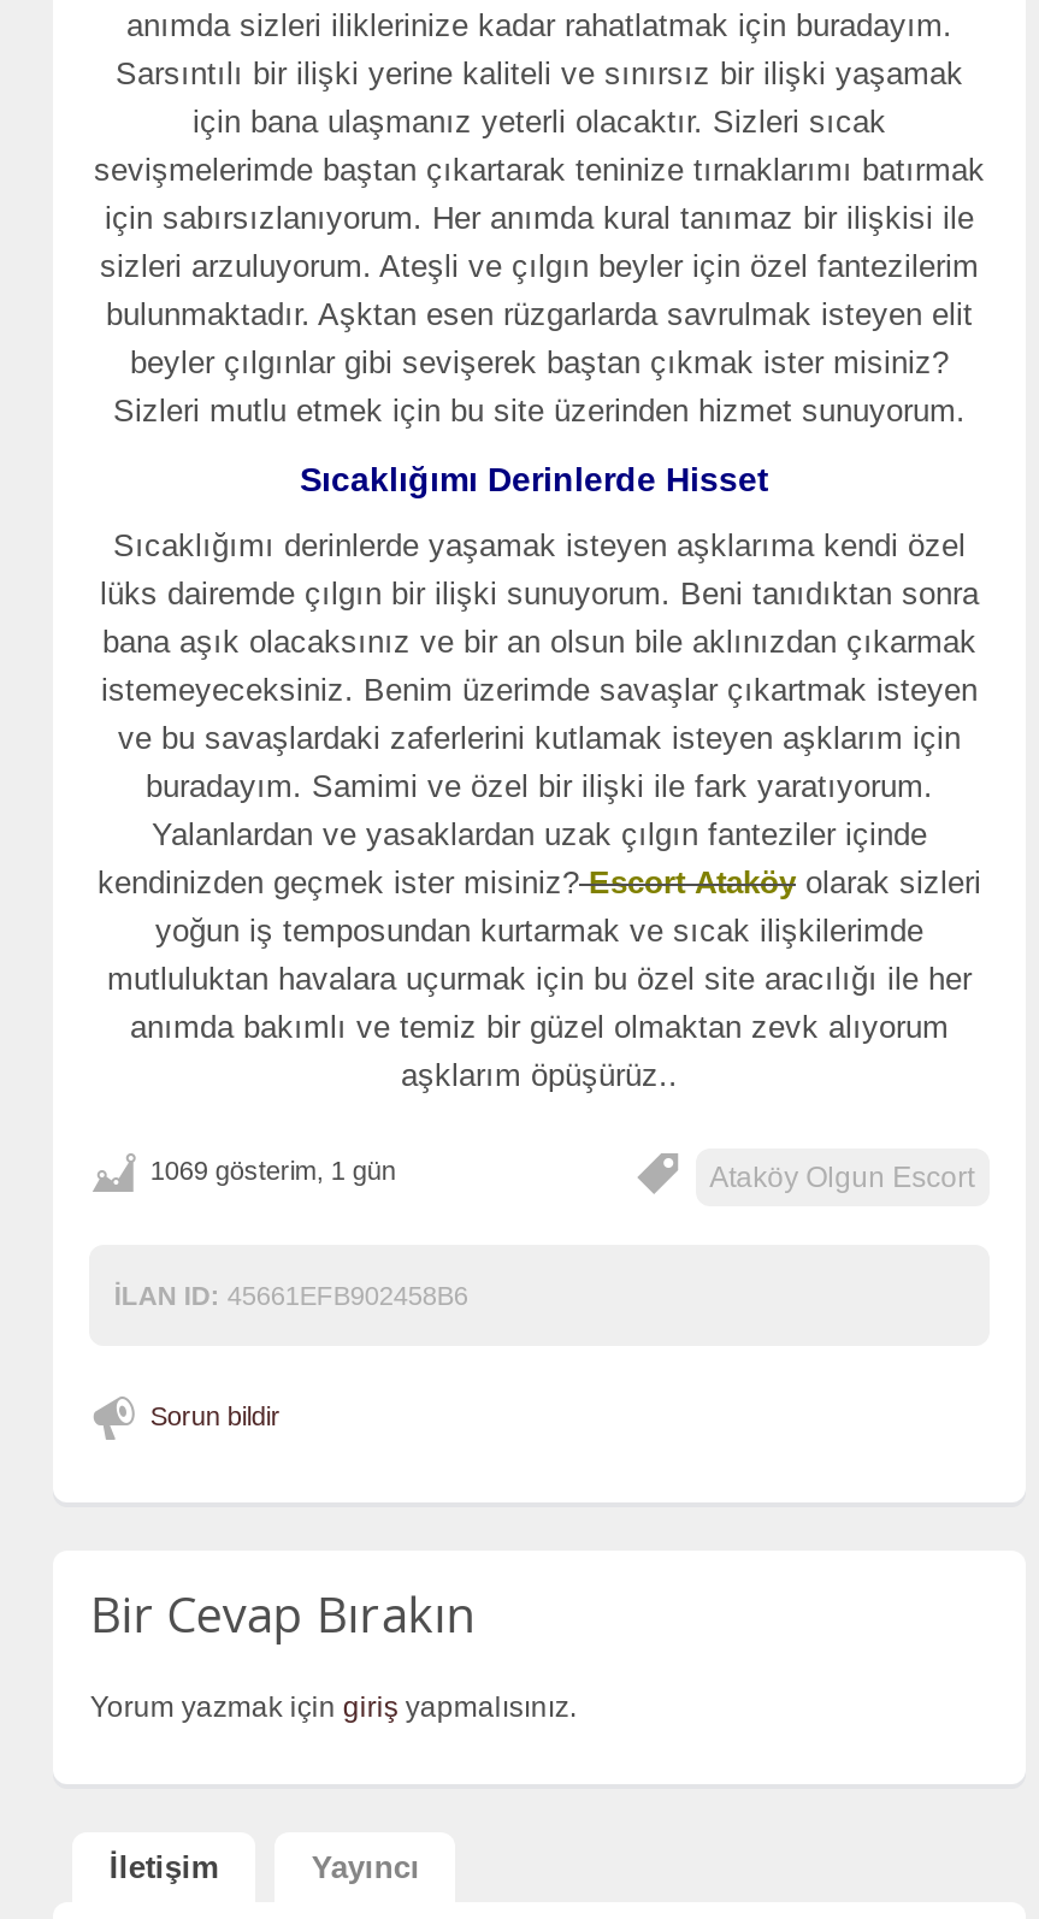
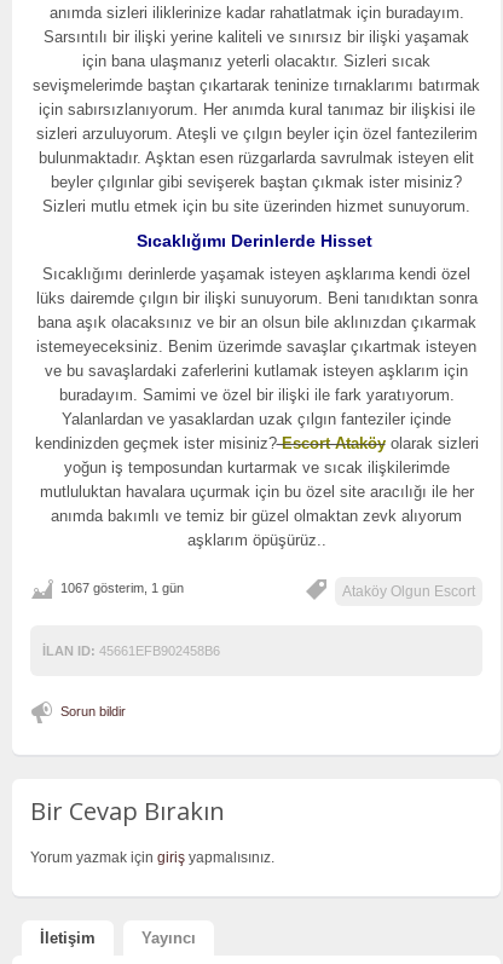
- 1069 gösterim, 1 gün
+ 1067 gösterim, 1 gün
